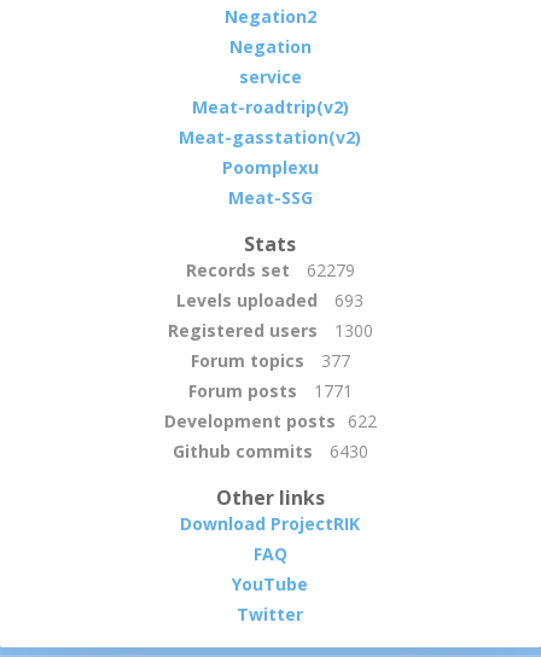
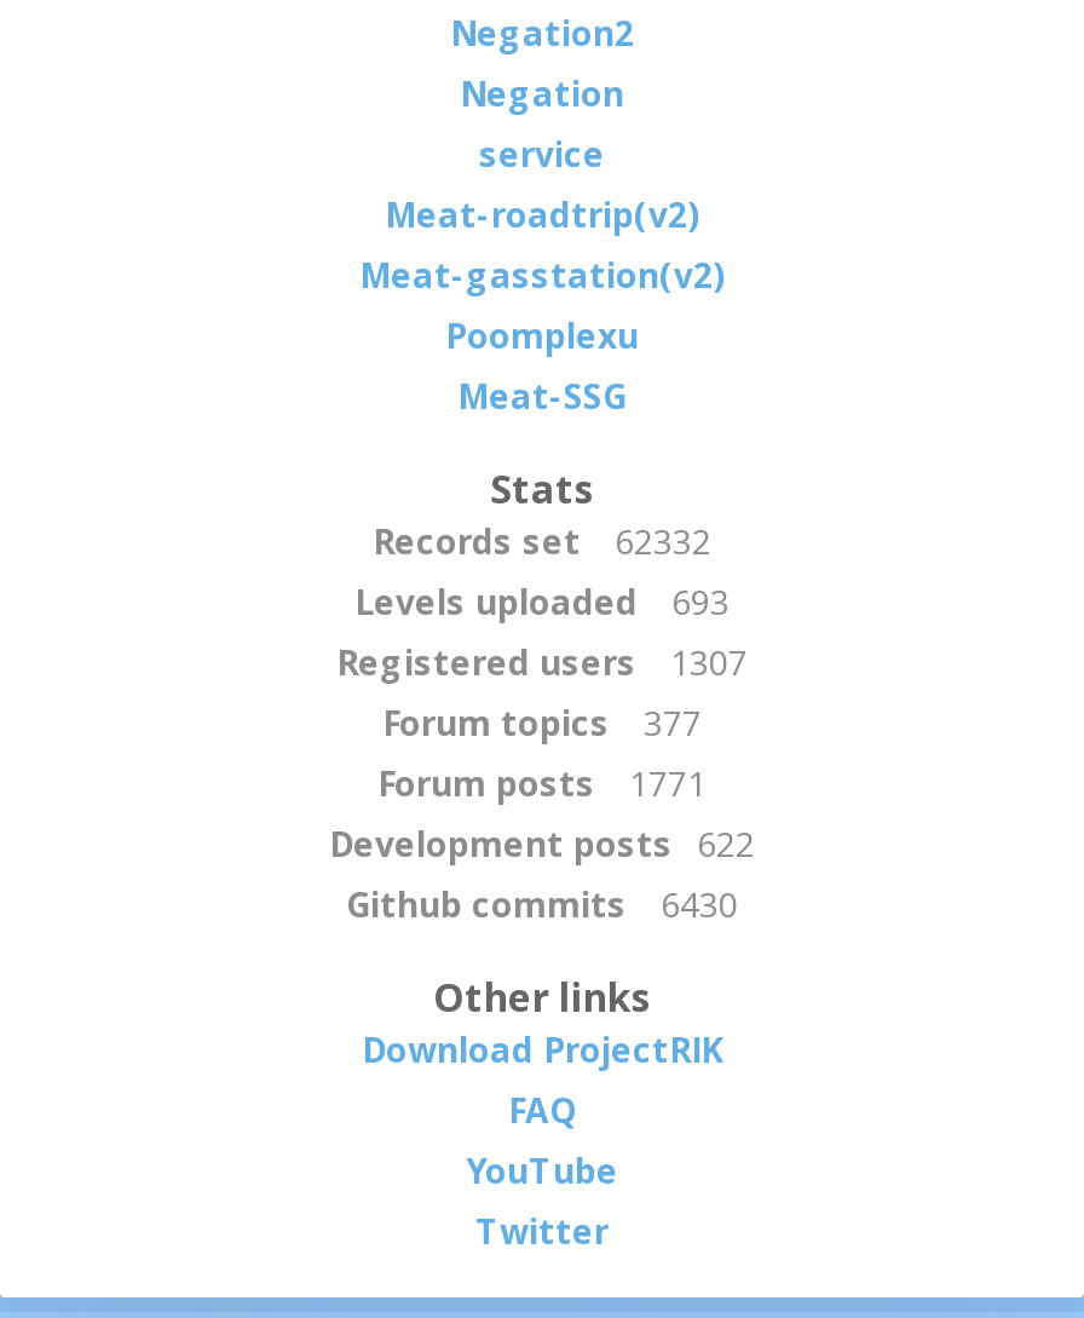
- Records set 62279
+ Records set 62332

- Registered users 1300
+ Registered users 1307
